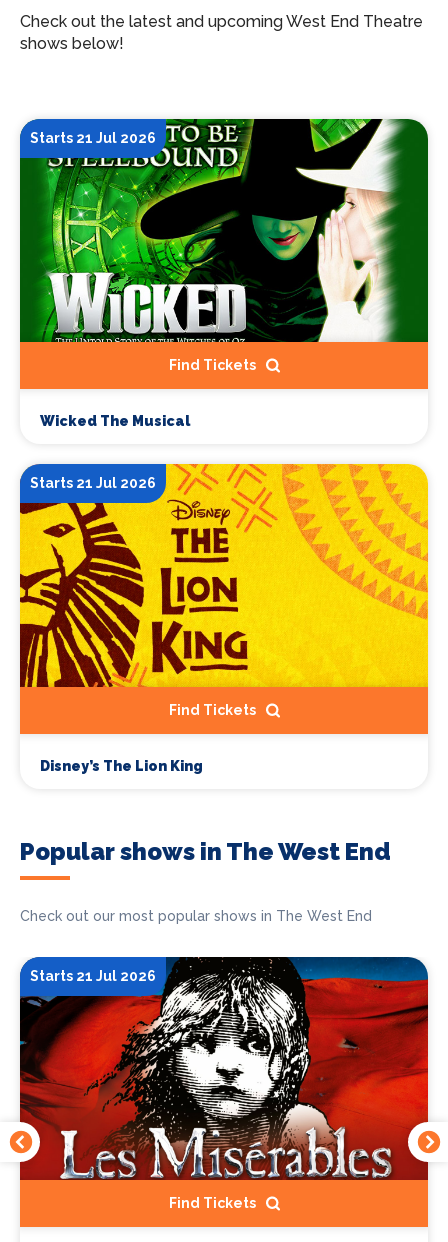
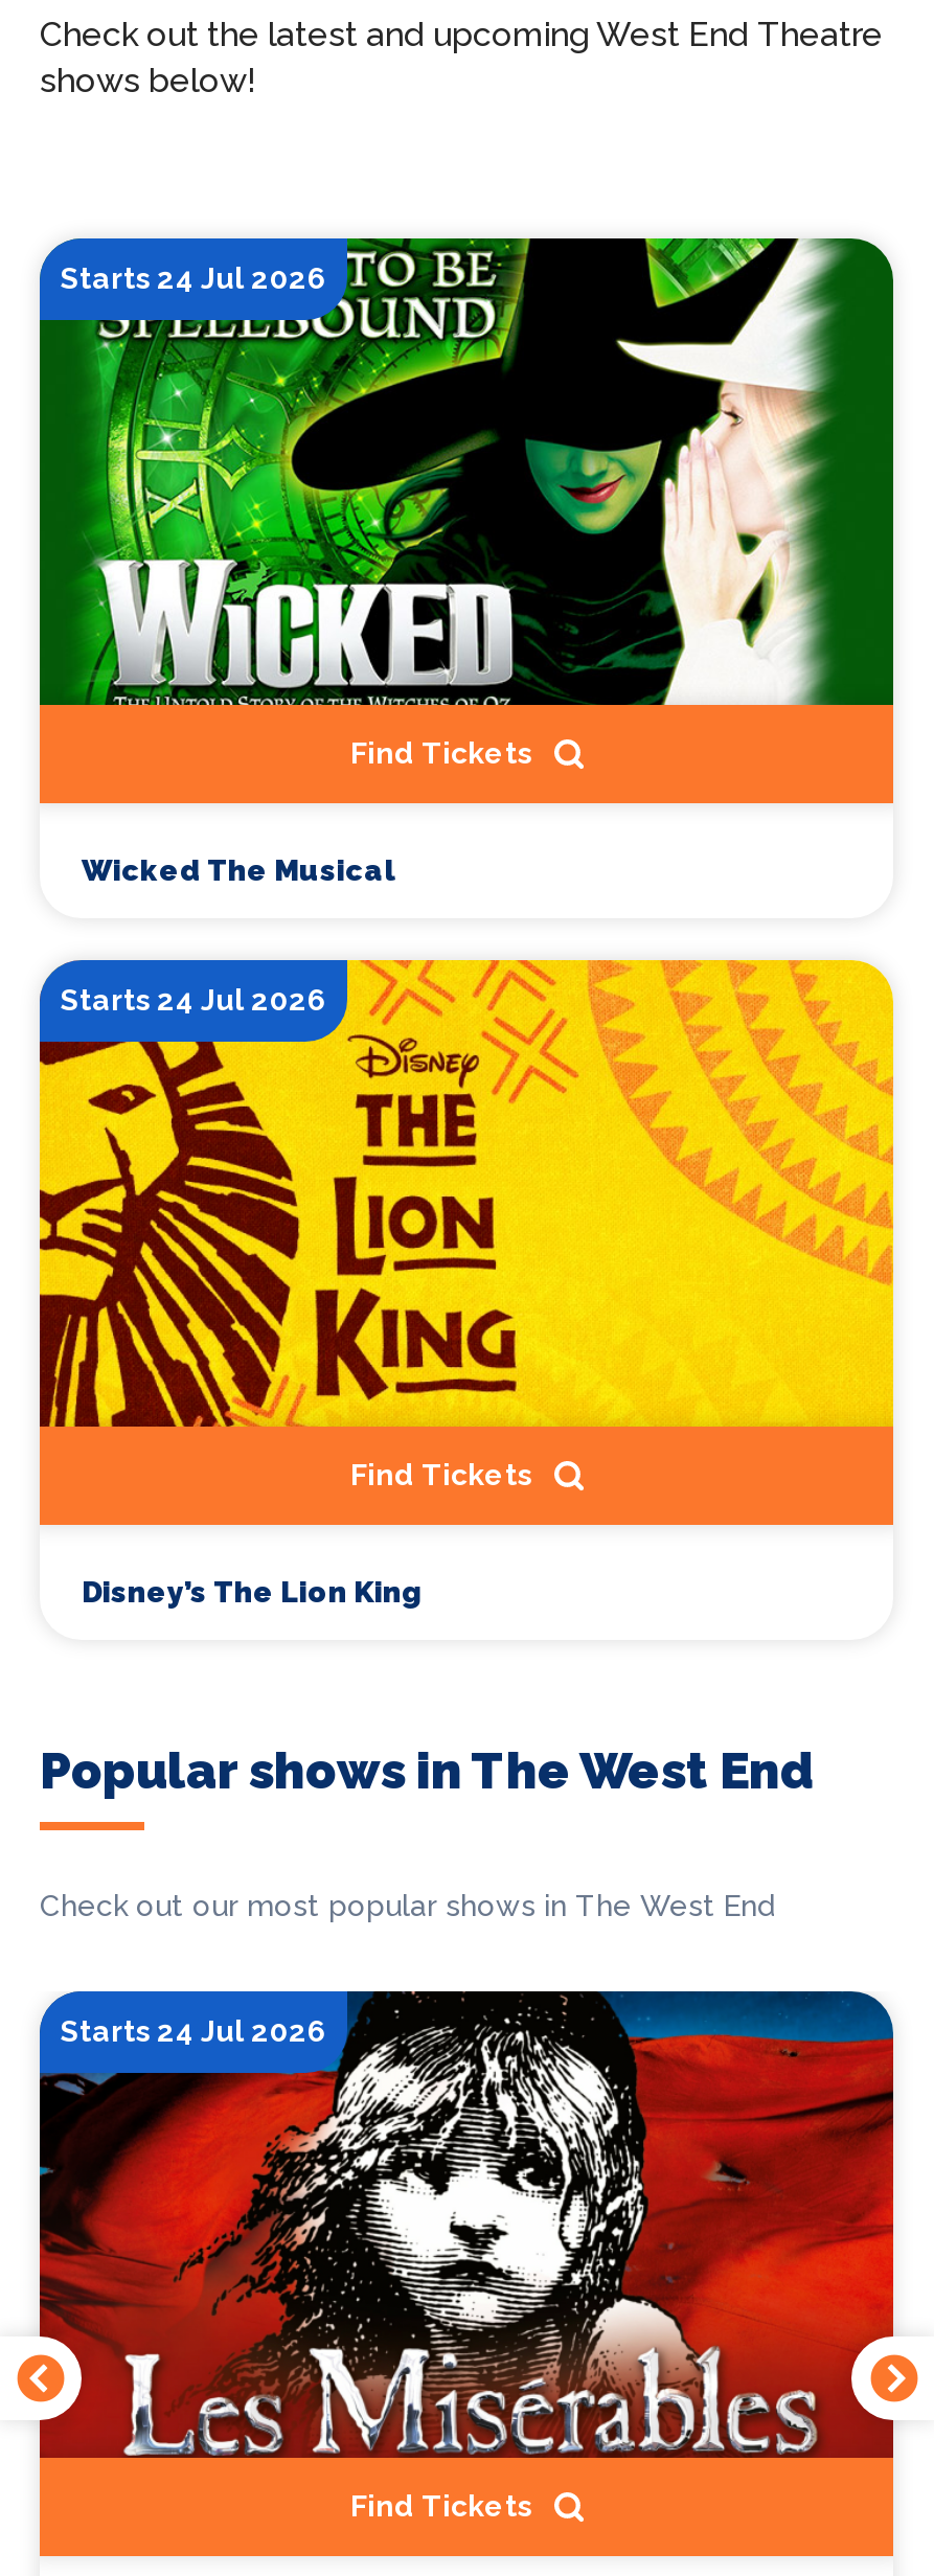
- Starts 21 Jul 2026
+ Starts 24 Jul 2026

- Starts 21 Jul 2026
+ Starts 24 Jul 2026

- Starts 21 Jul 2026
+ Starts 24 Jul 2026
